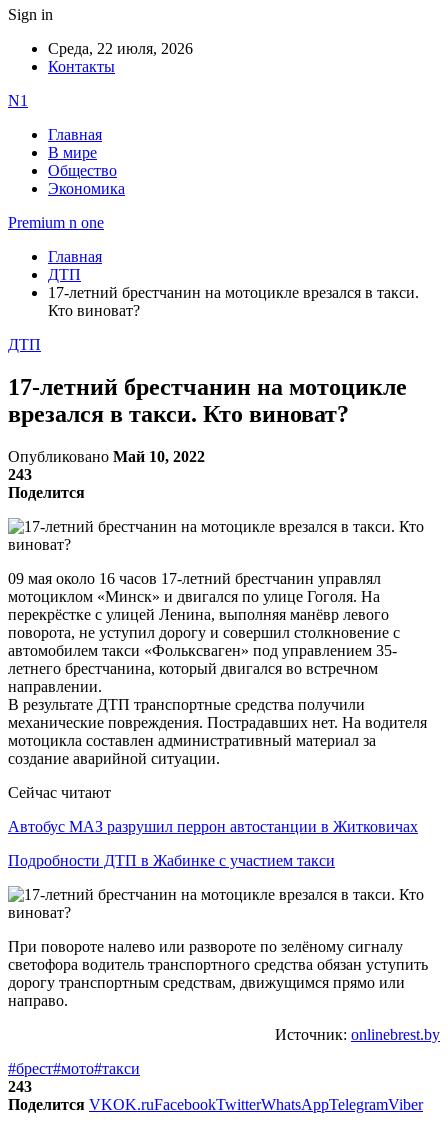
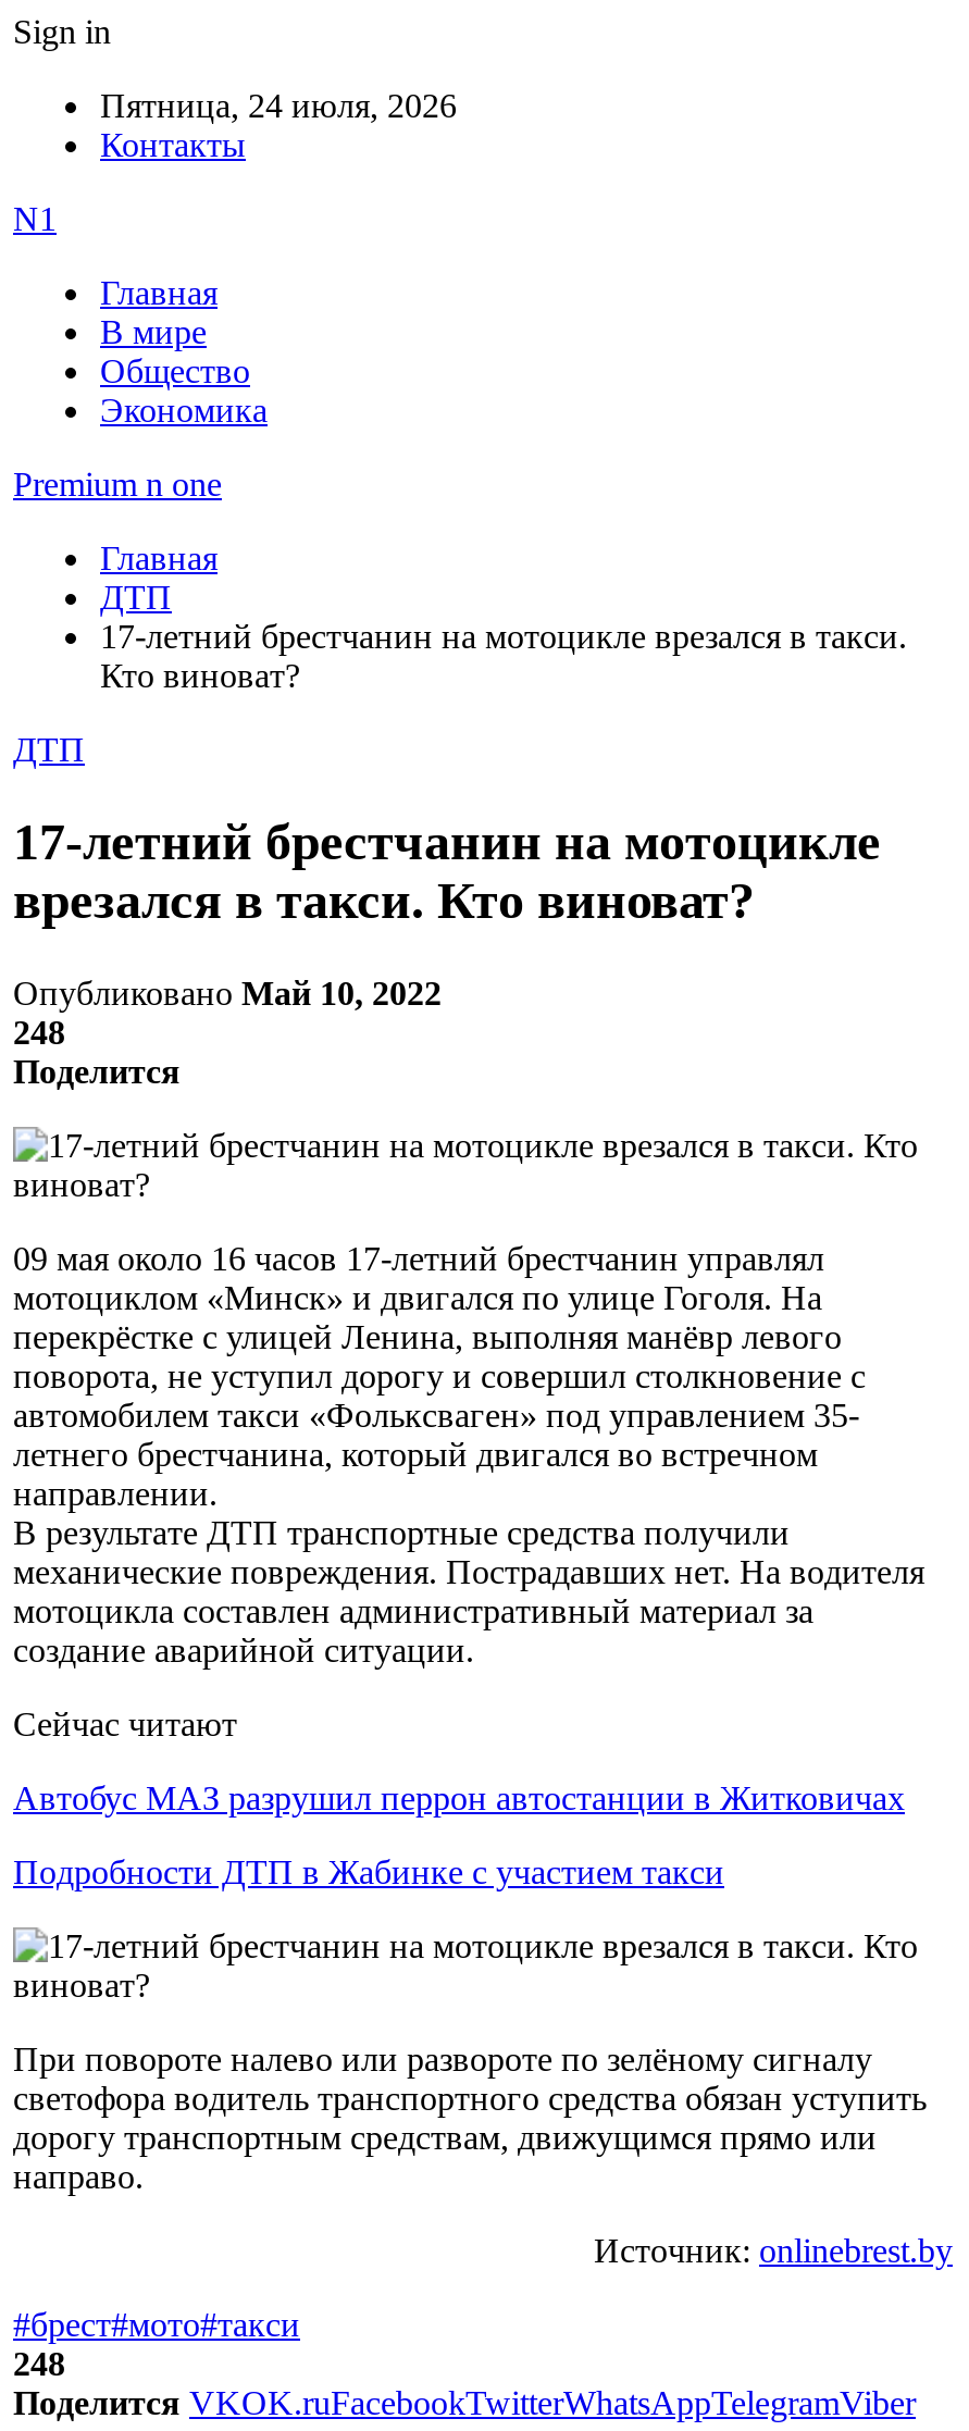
- Среда, 22 июля, 2026
+ Пятница, 24 июля, 2026

- 243
+ 248

- 243
+ 248
